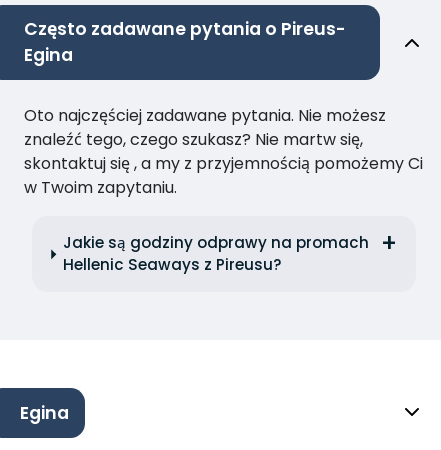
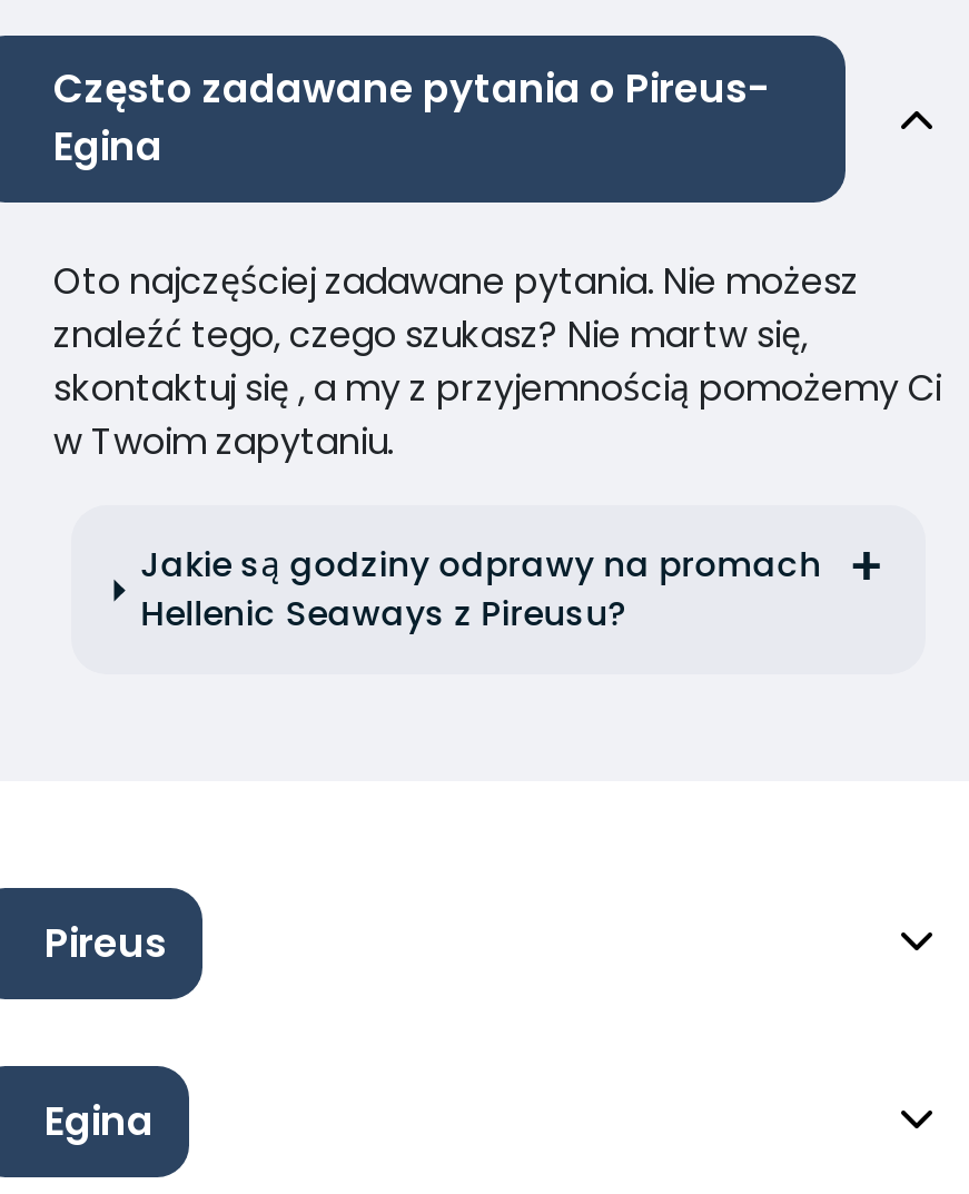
+ Pireus
